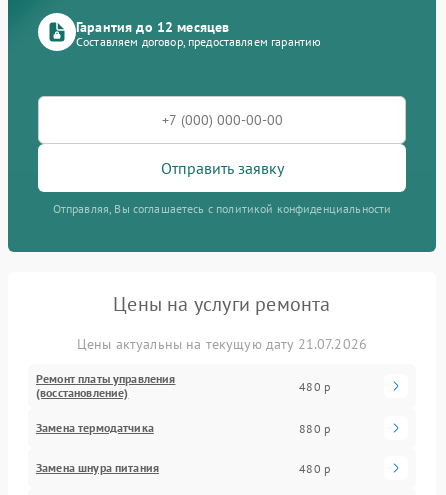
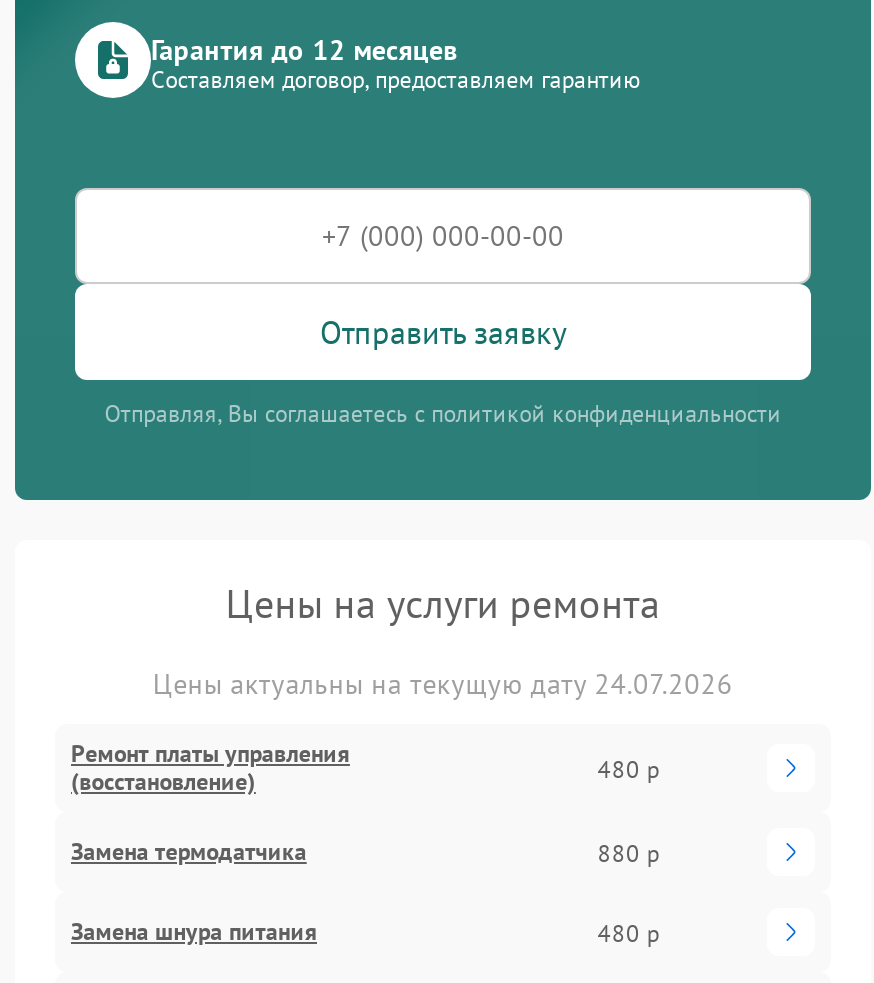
- Цены актуальны на текущую дату 21.07.2026
+ Цены актуальны на текущую дату 24.07.2026
